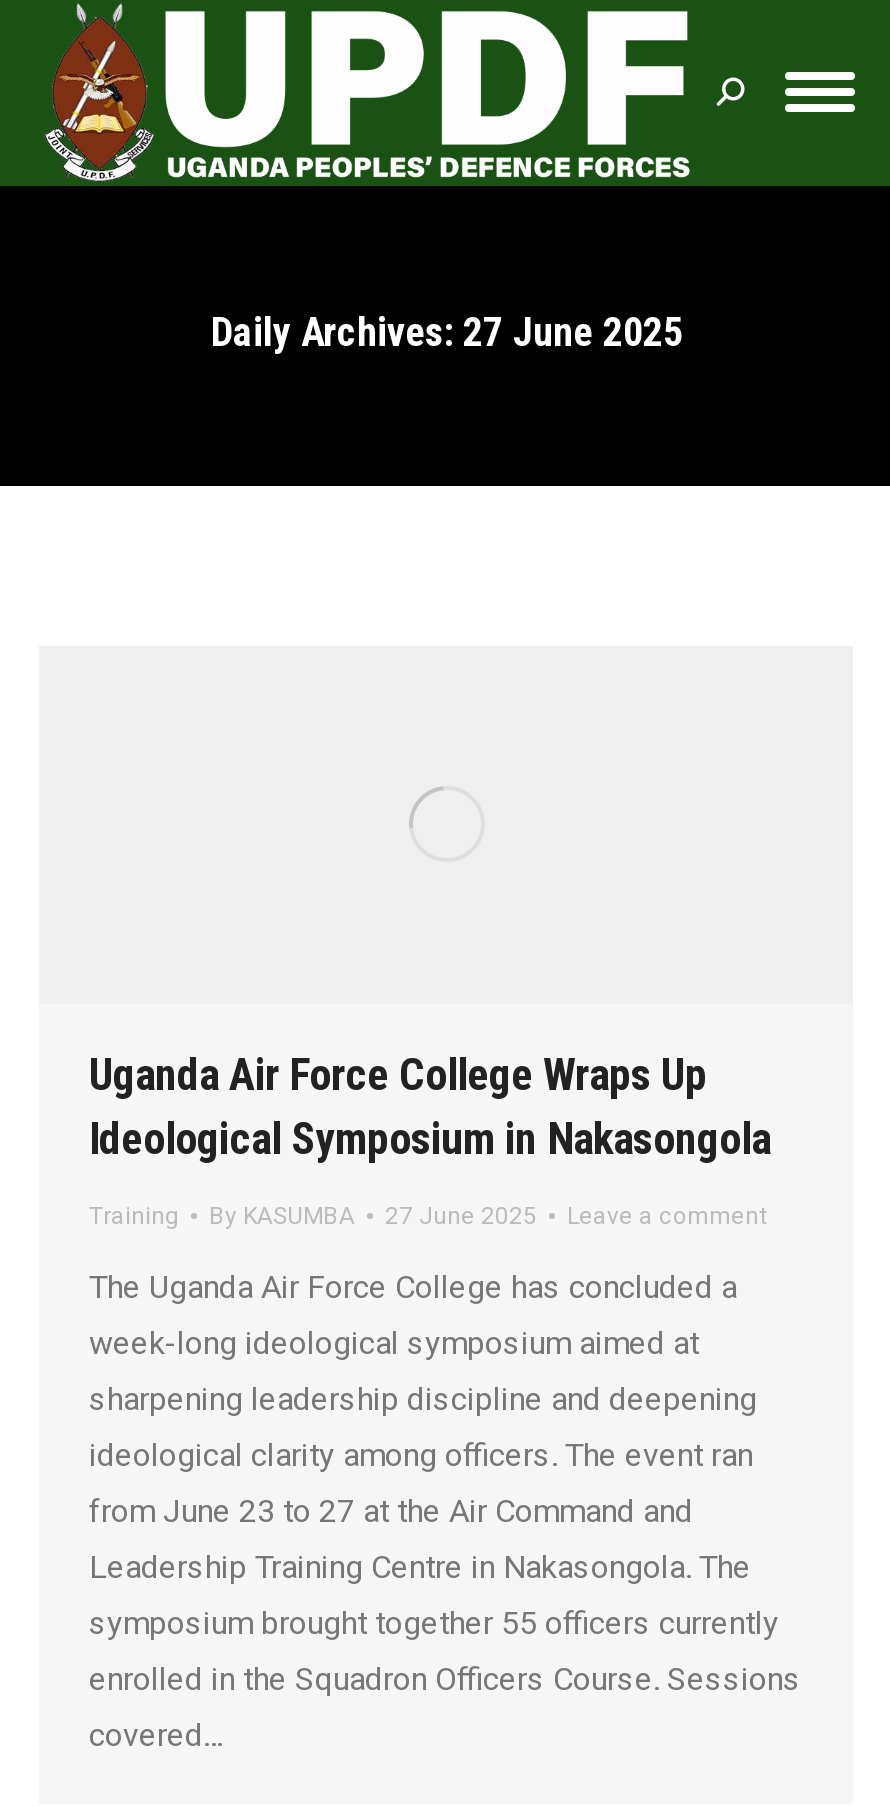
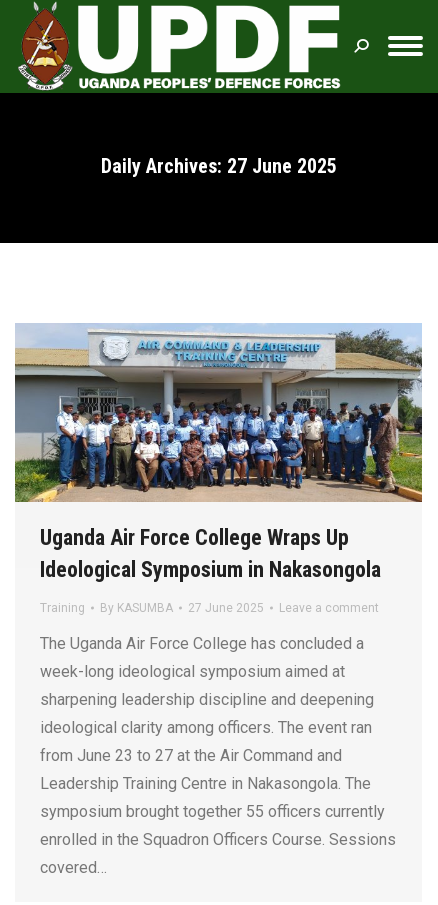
+ [image]
